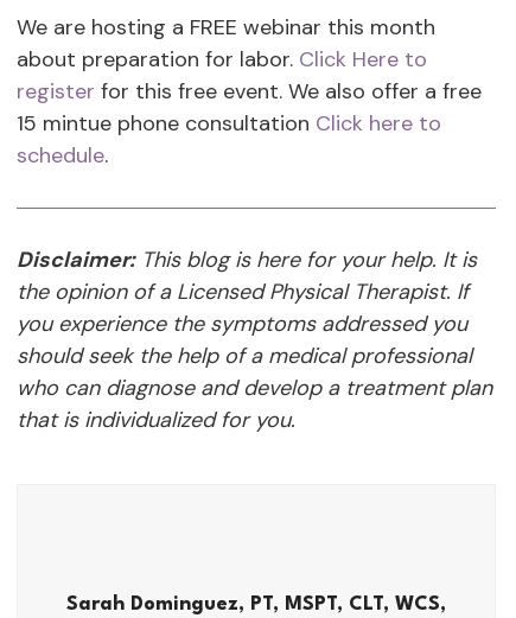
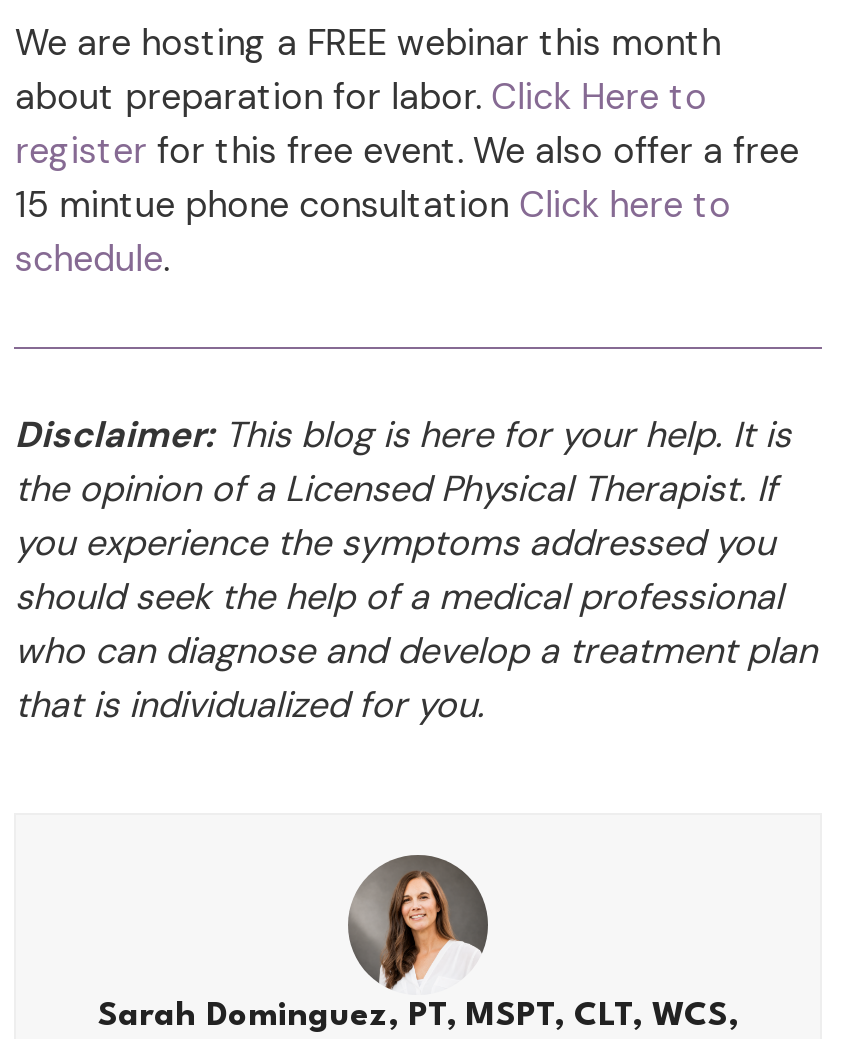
+ [image]
